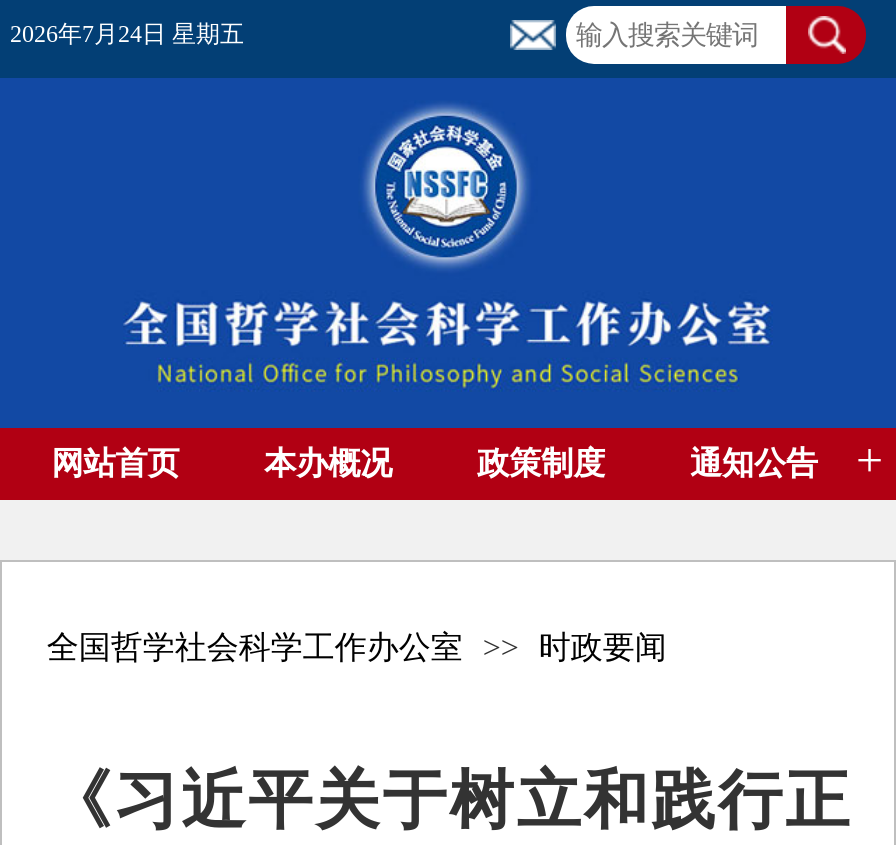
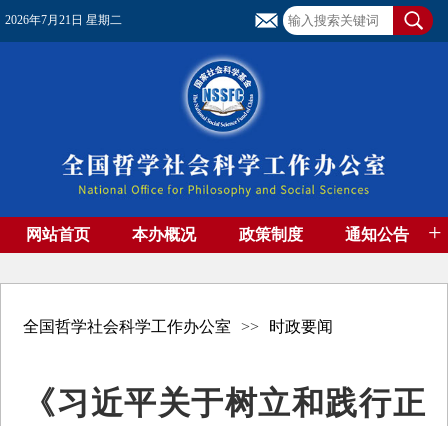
- 2026年7月24日 星期五
+ 2026年7月21日 星期二
